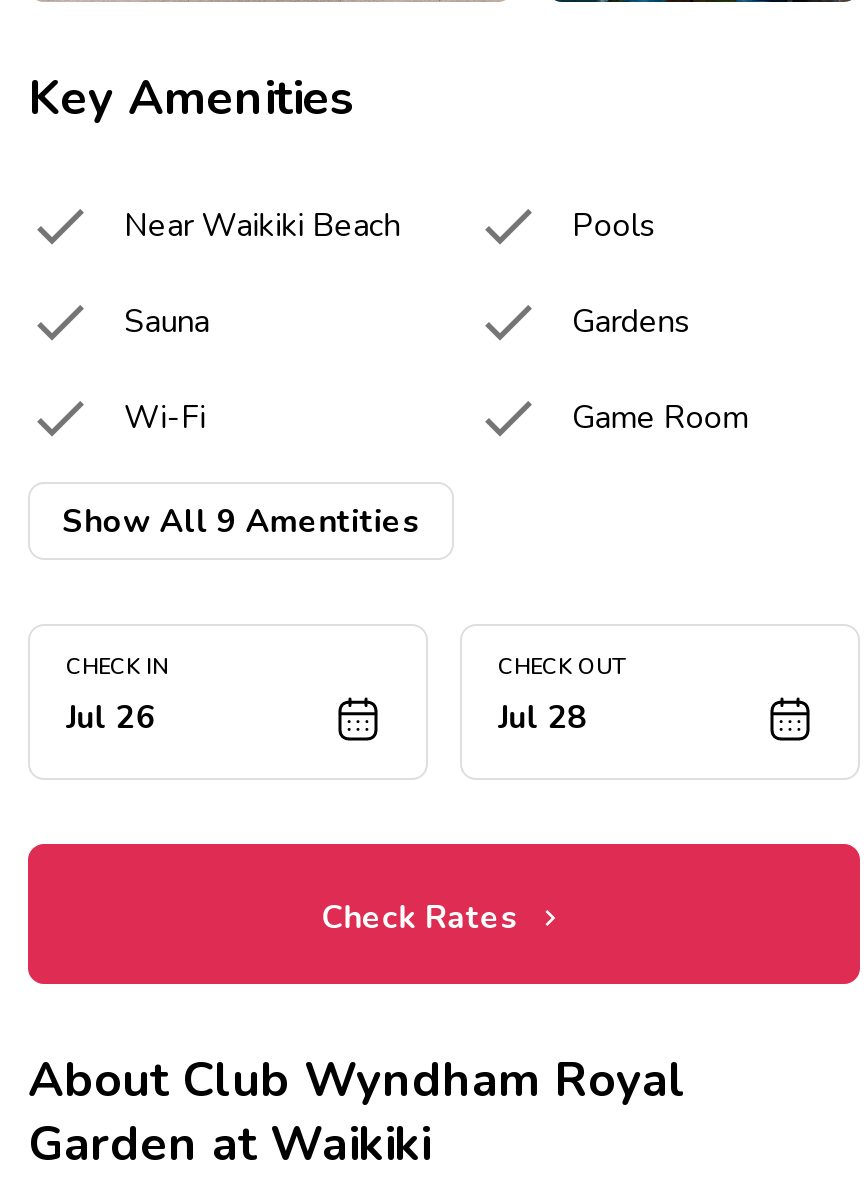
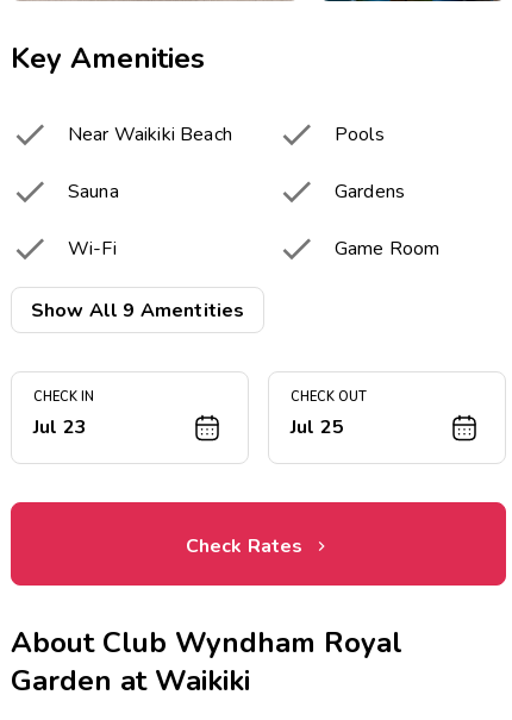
- Jul 26
+ Jul 23

- Jul 28
+ Jul 25
